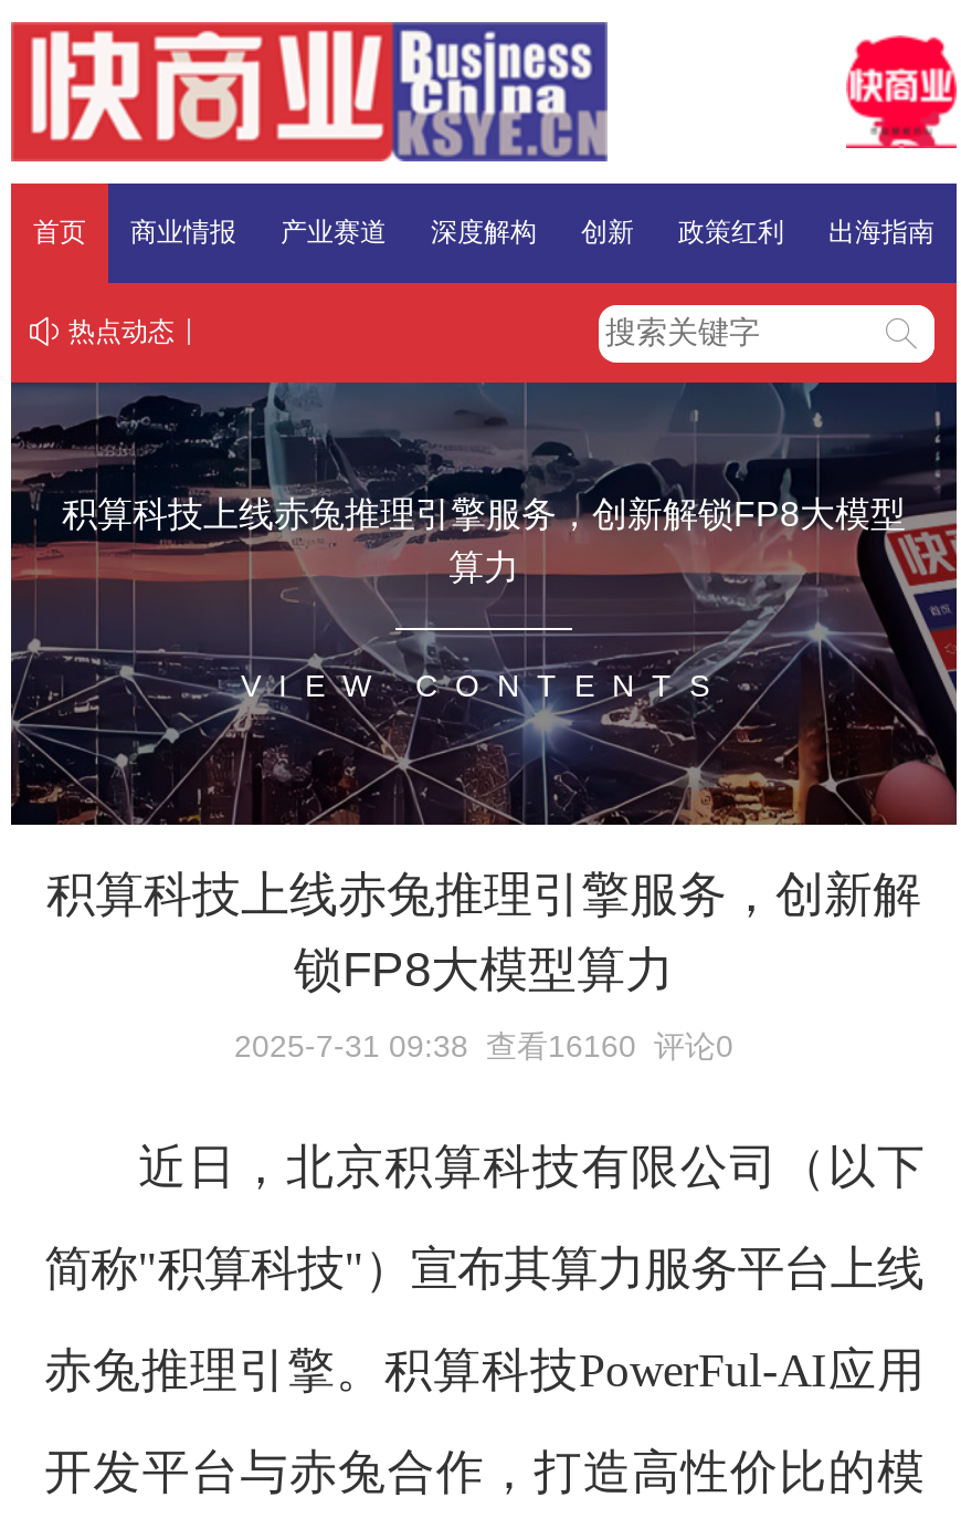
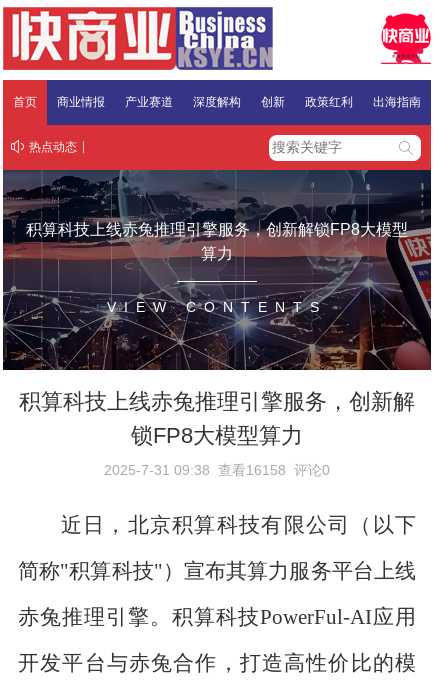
- 2025-7-31 09:38 查看16160 评论0
+ 2025-7-31 09:38 查看16158 评论0
